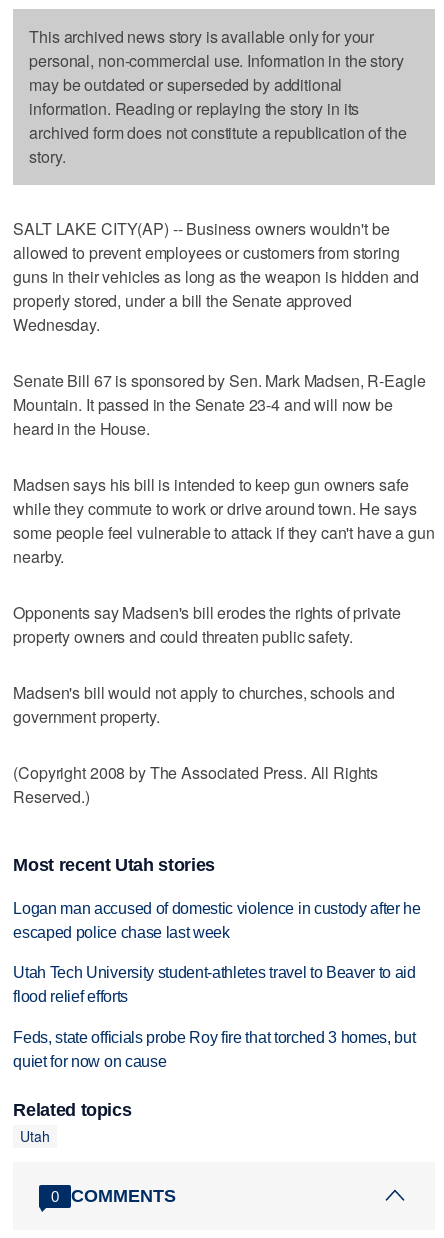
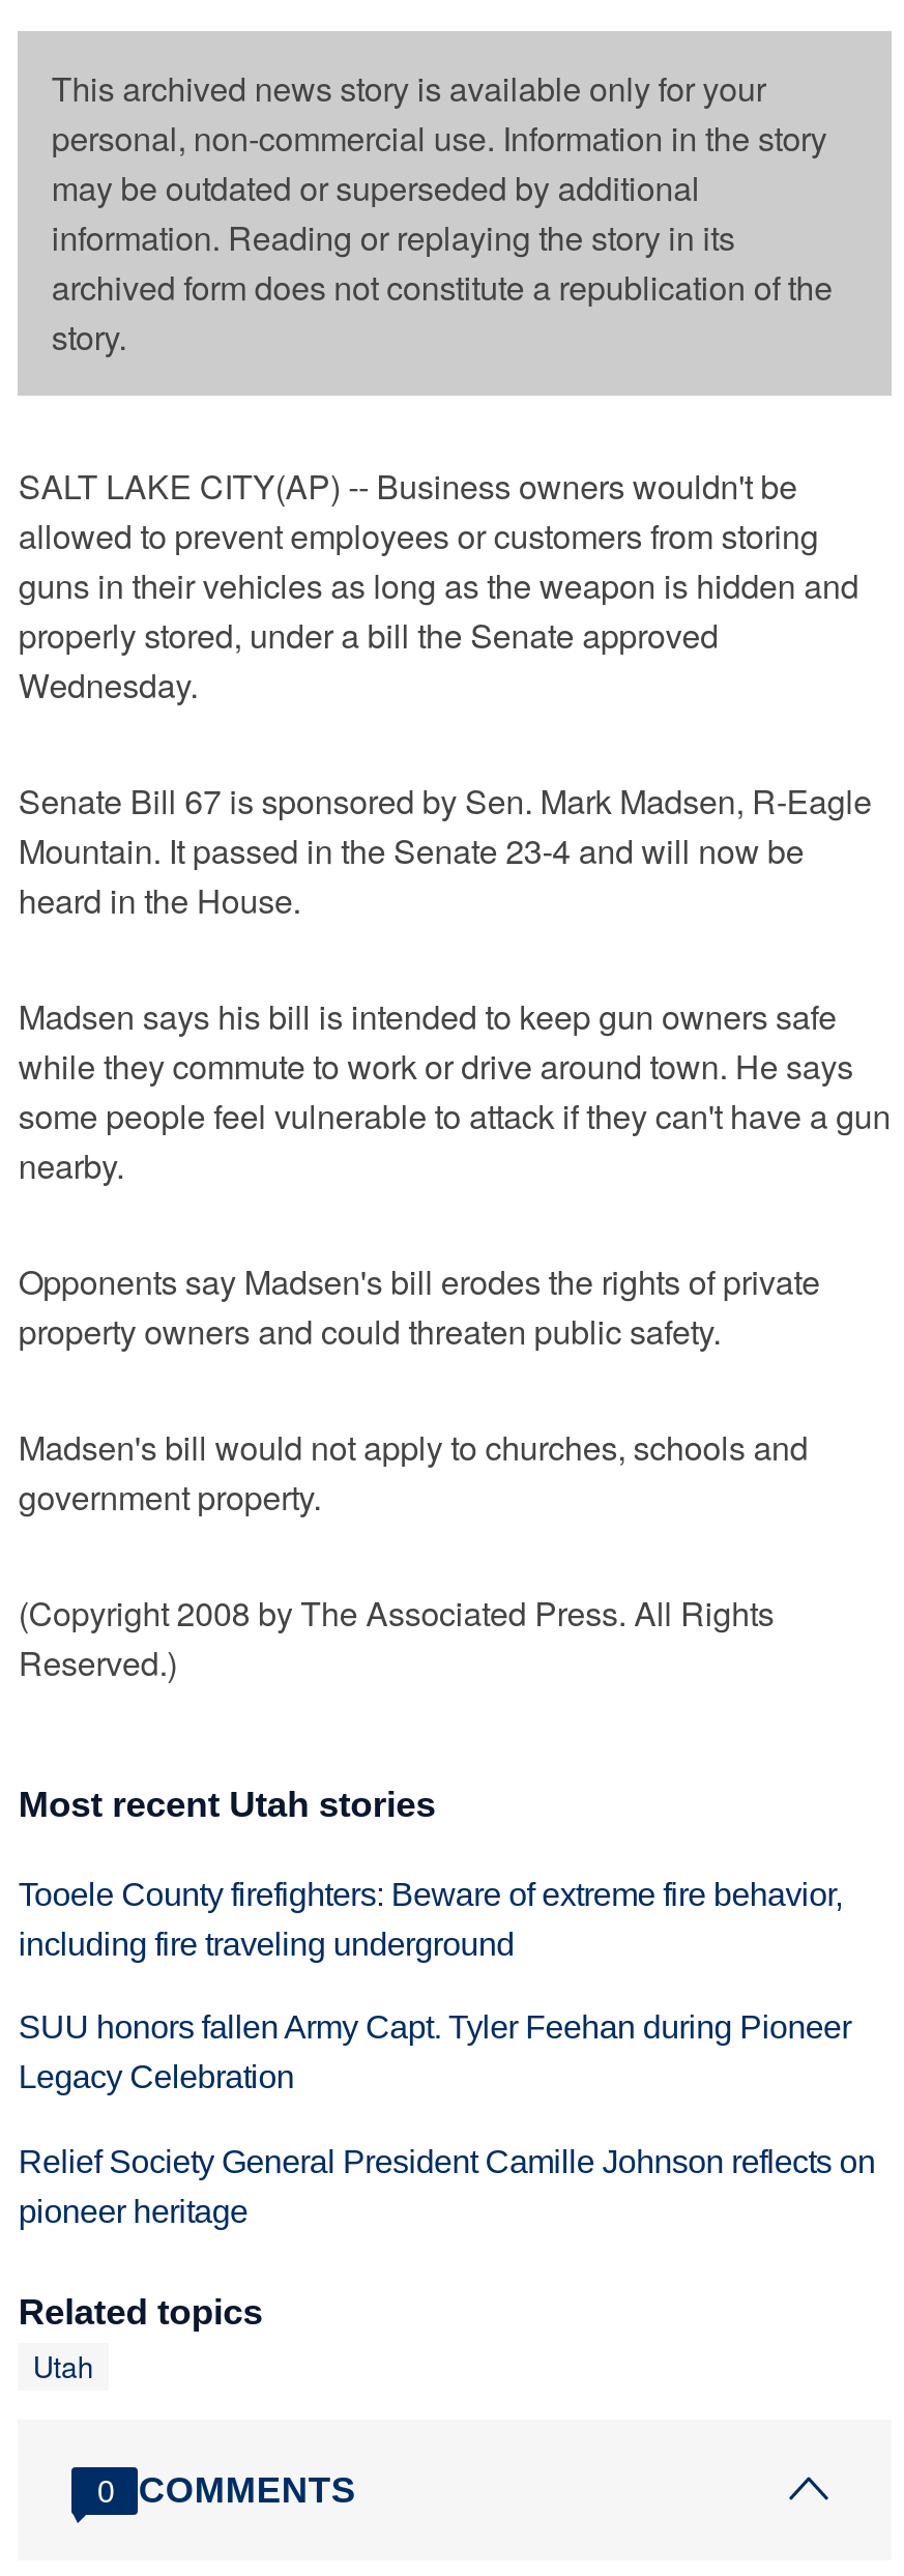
- Logan man accused of domestic violence in custody after he
- escaped police chase last week
+ Tooele County firefighters: Beware of extreme fire behavior,
+ including fire traveling underground

- Utah Tech University student-athletes travel to Beaver to aid
- flood relief efforts
+ SUU honors fallen Army Capt. Tyler Feehan during Pioneer
+ Legacy Celebration

- Feds, state officials probe Roy fire that torched 3 homes, but
- quiet for now on cause
+ Relief Society General President Camille Johnson reflects on
+ pioneer heritage
